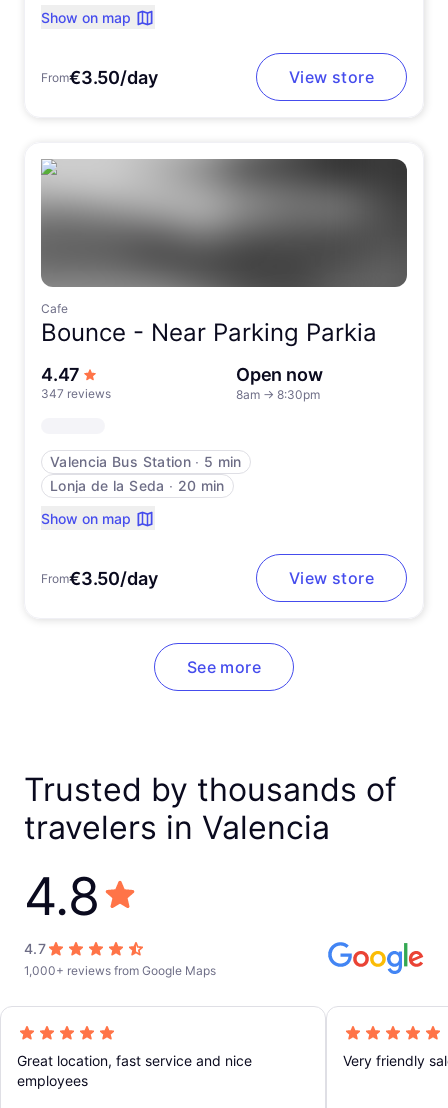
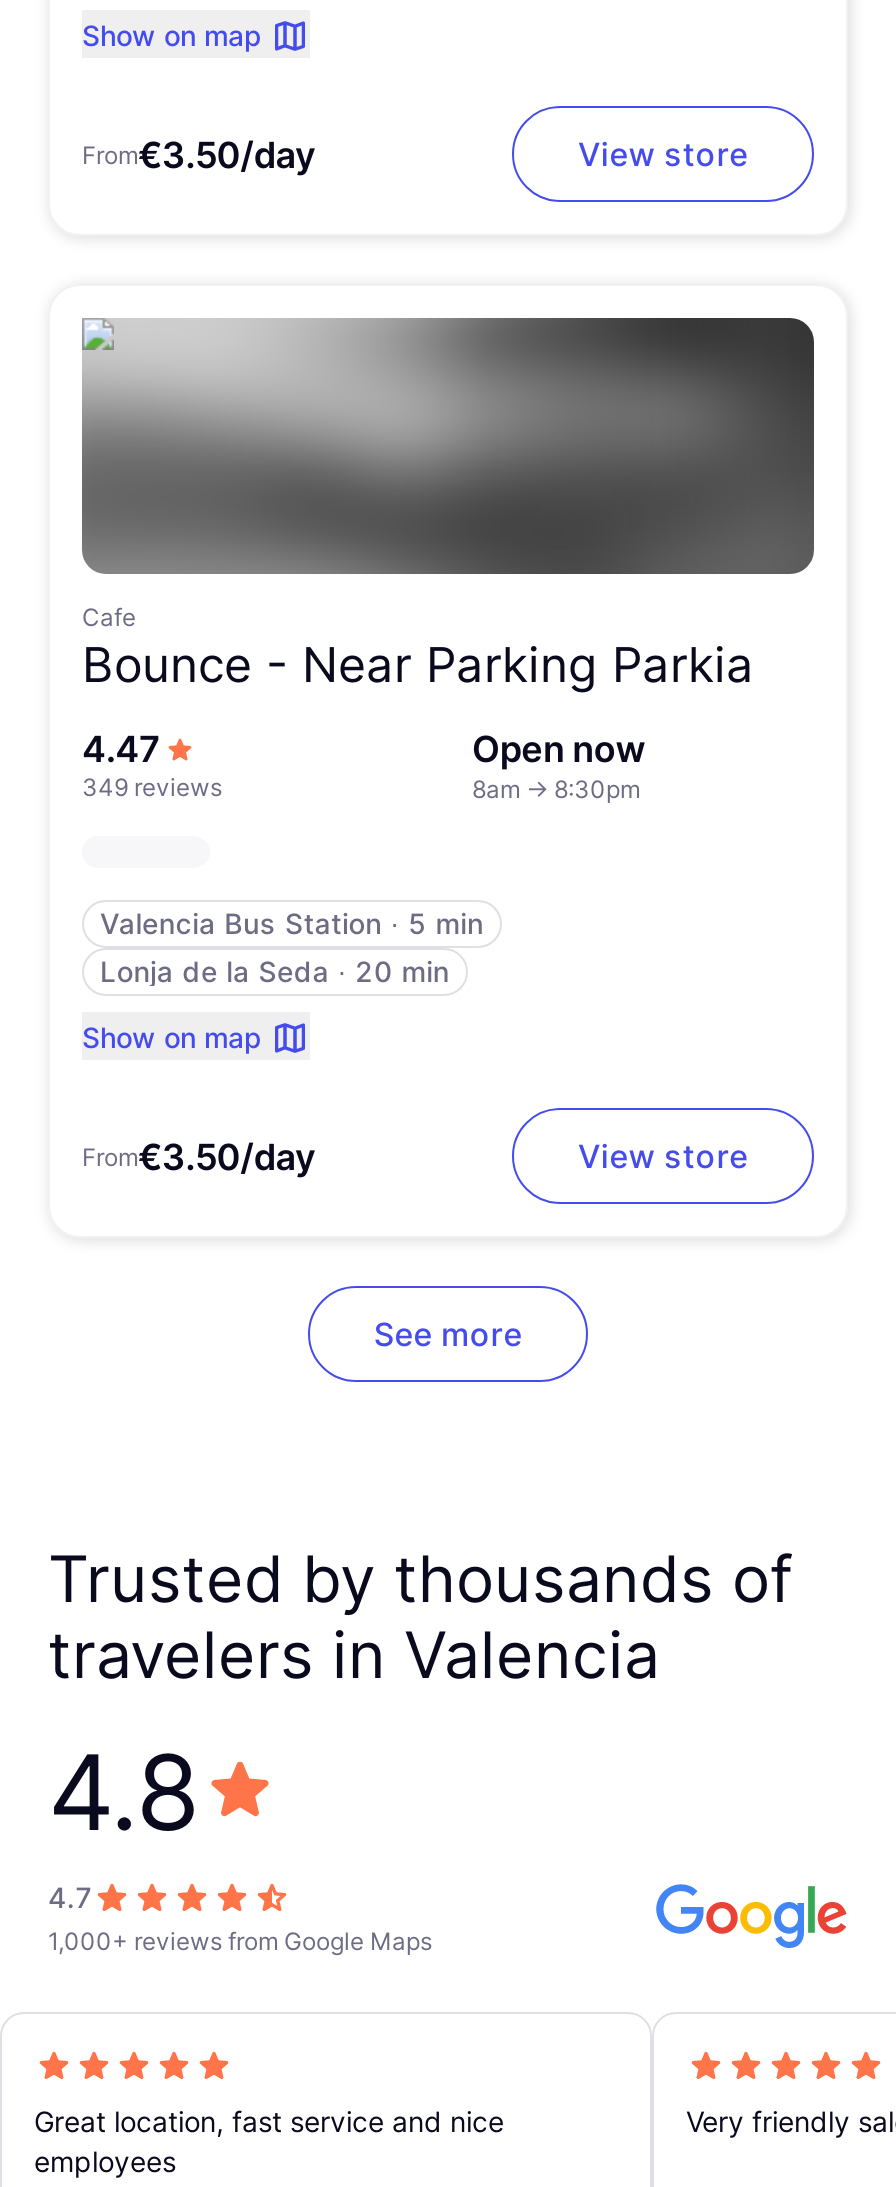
- 347 reviews
+ 349 reviews
